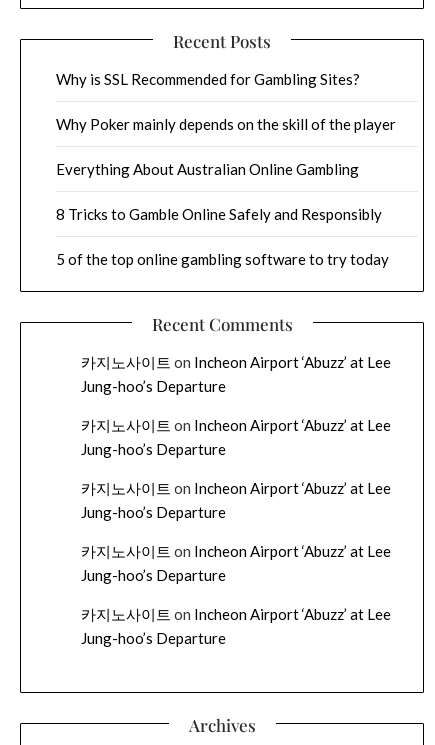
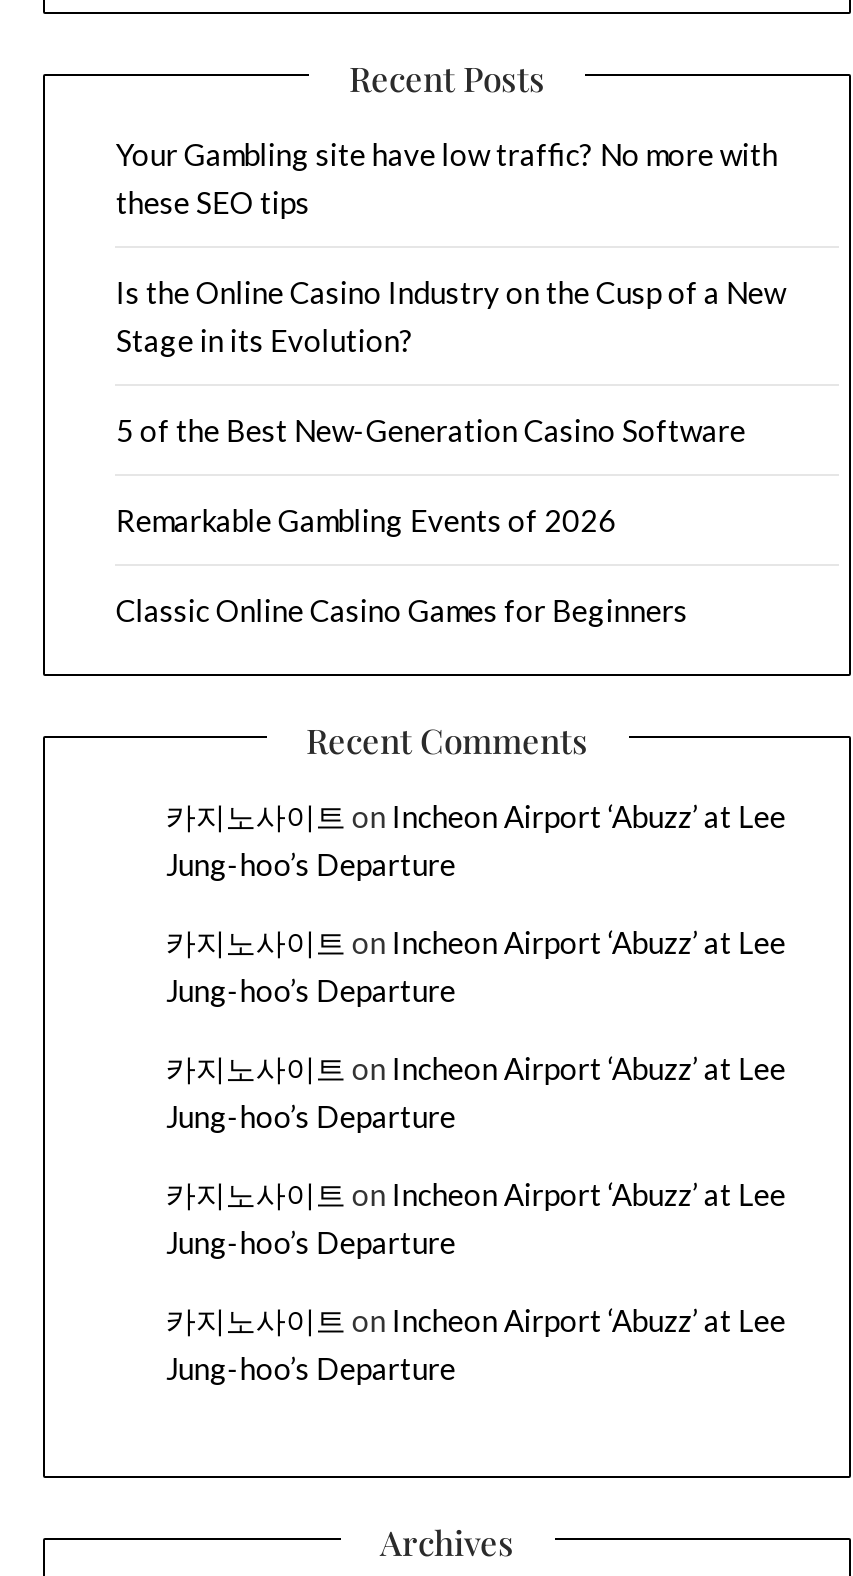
- Why is SSL Recommended for Gambling Sites?
+ Your Gambling site have low traffic? No more with
+ these SEO tips

- Why Poker mainly depends on the skill of the player
+ Is the Online Casino Industry on the Cusp of a New
+ Stage in its Evolution?

- Everything About Australian Online Gambling
+ 5 of the Best New-Generation Casino Software

- 8 Tricks to Gamble Online Safely and Responsibly
+ Remarkable Gambling Events of 2026

- 5 of the top online gambling software to try today
+ Classic Online Casino Games for Beginners
